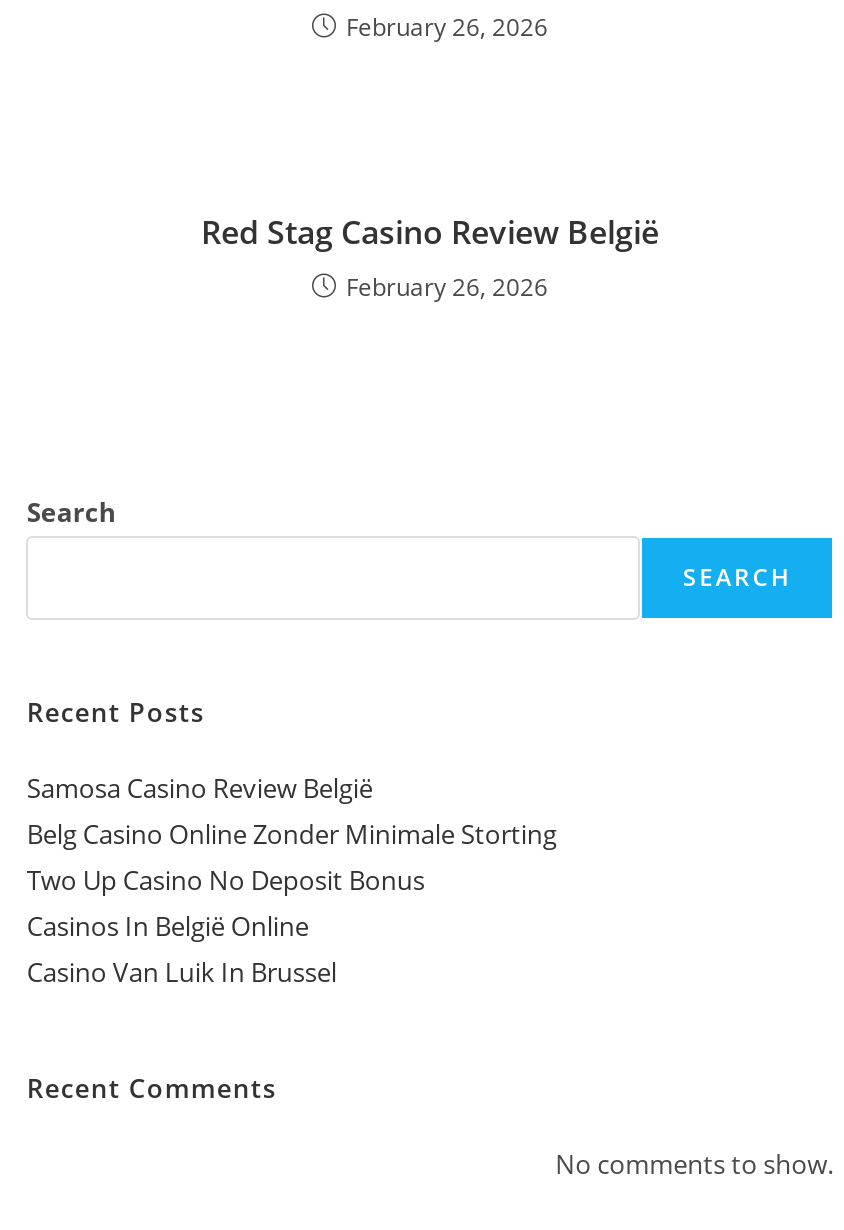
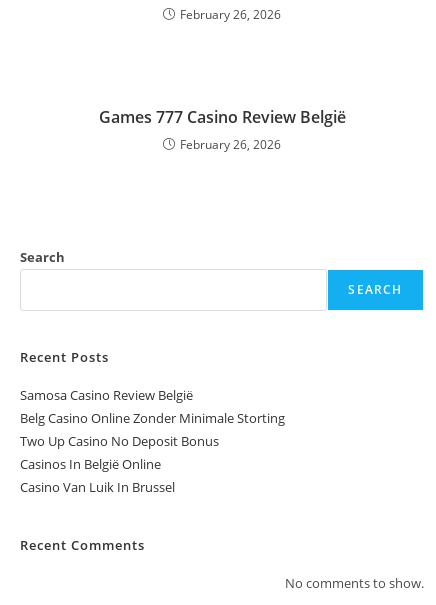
- Red Stag Casino Review België
+ Games 777 Casino Review België
